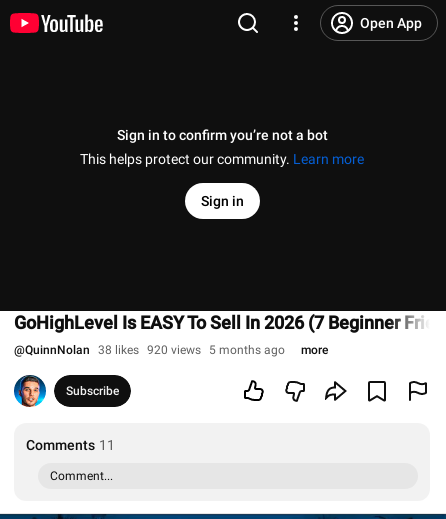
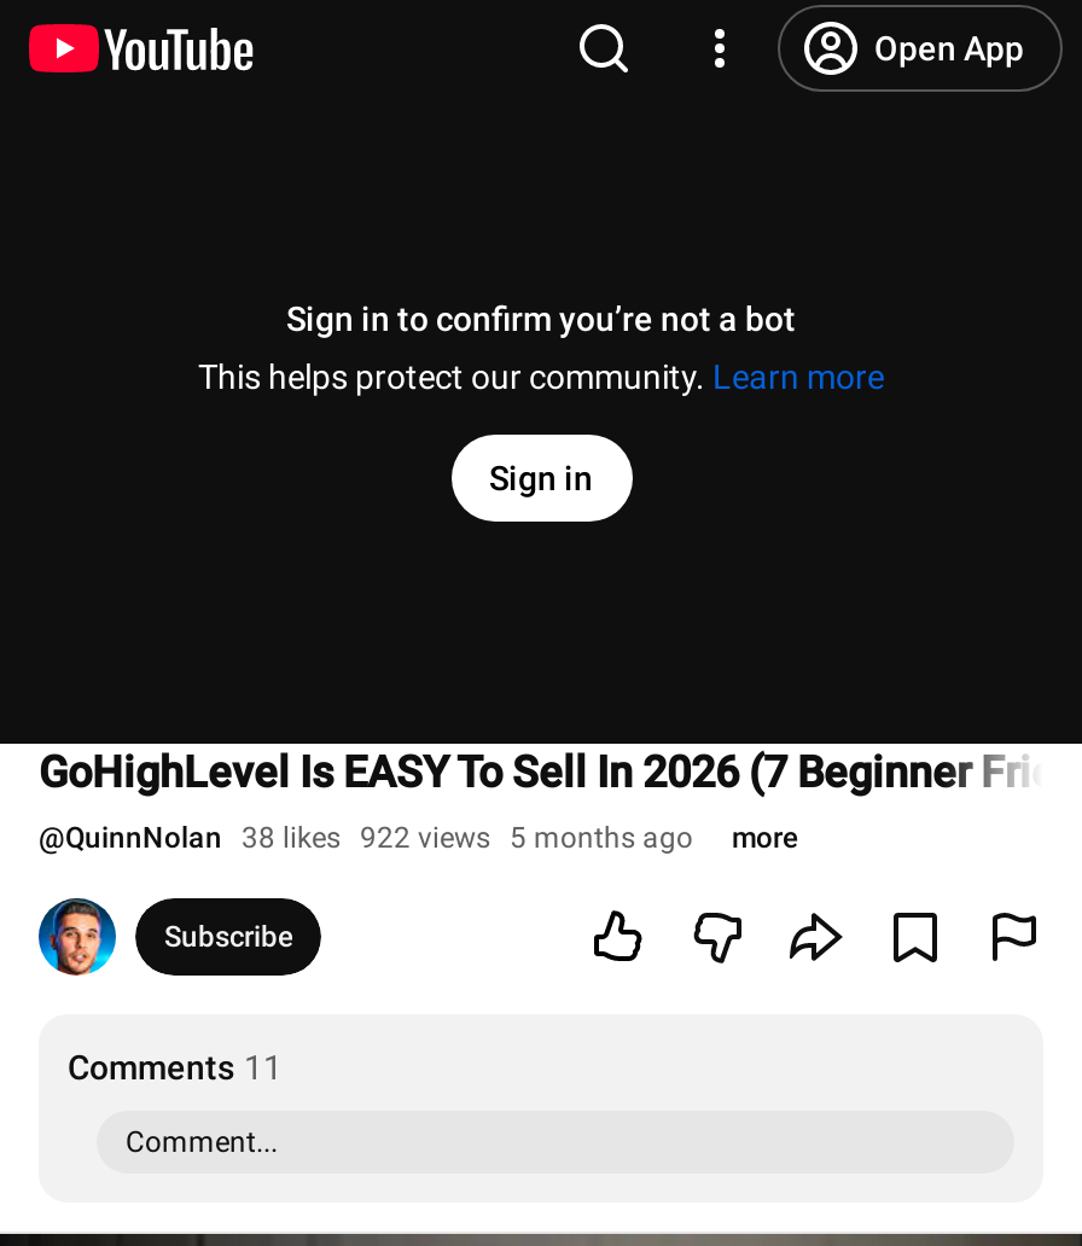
- @QuinnNolan 38 likes 920 views 5 months ago
+ @QuinnNolan 38 likes 922 views 5 months ago
